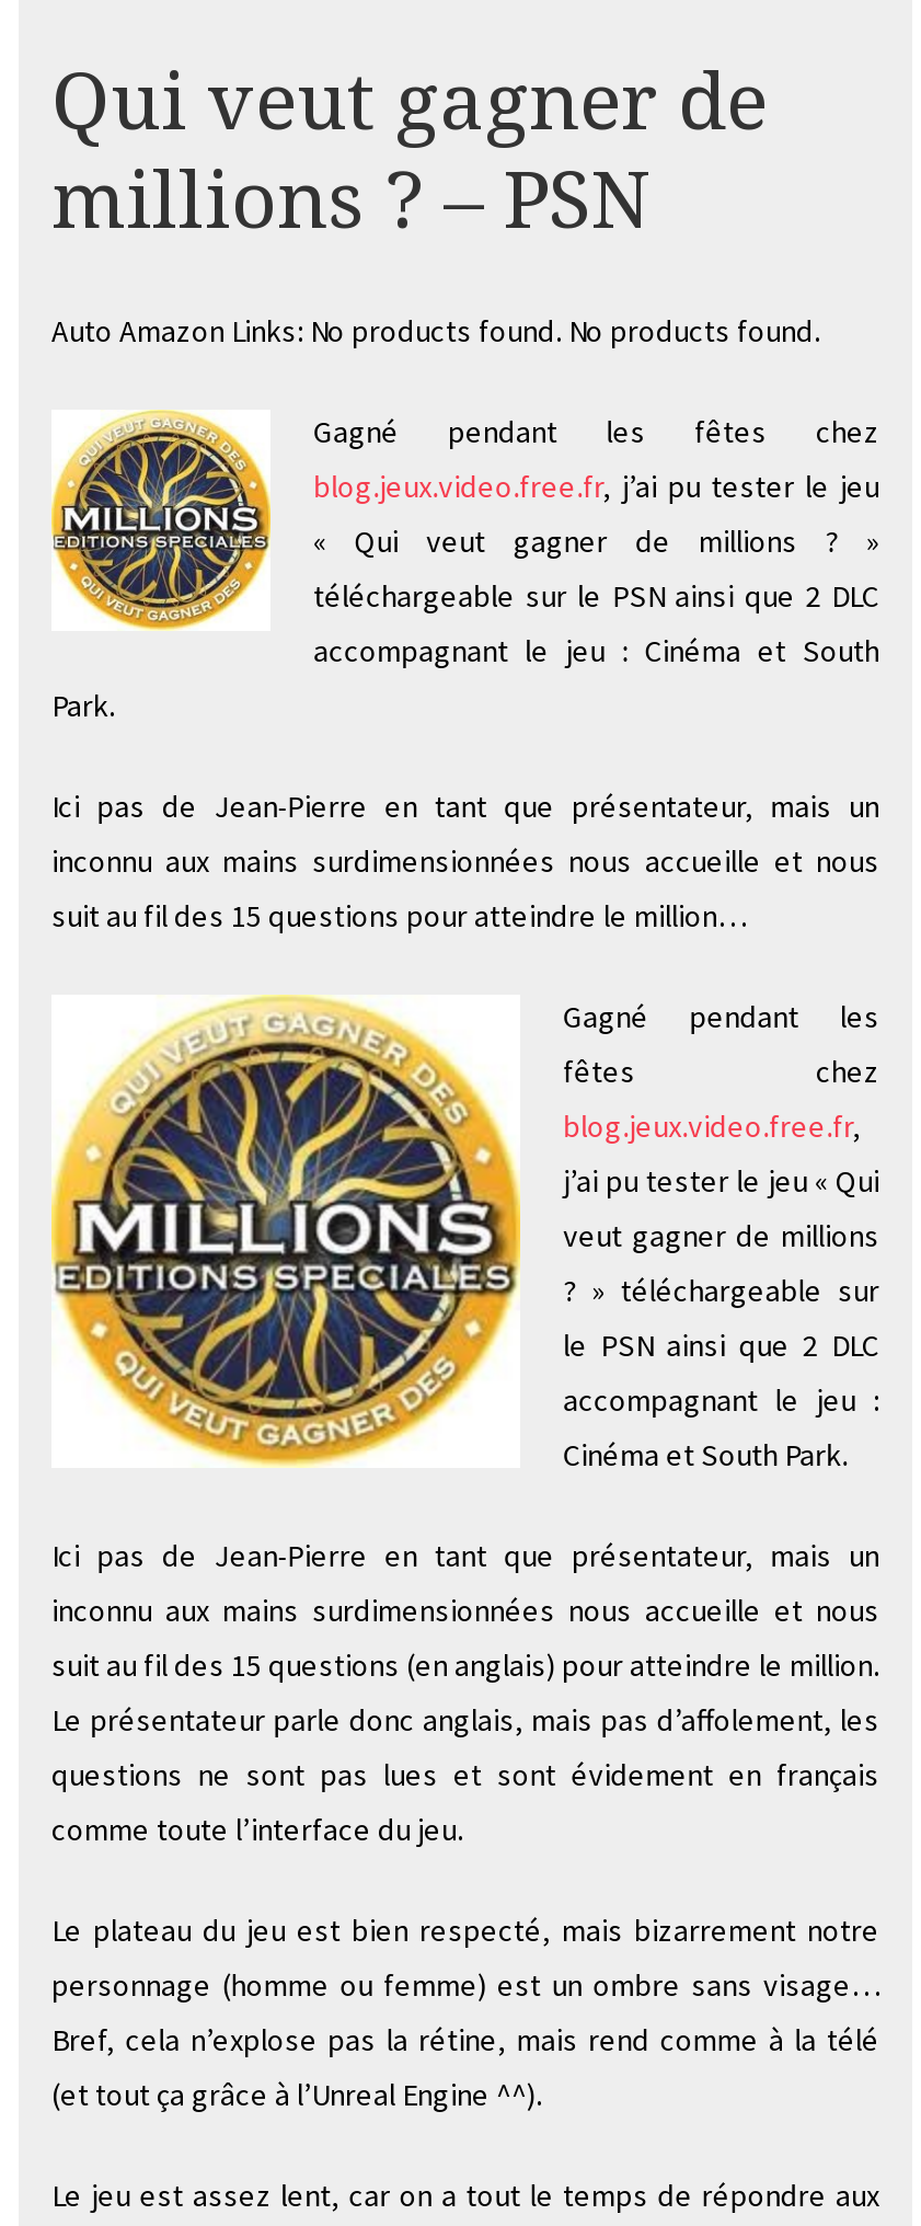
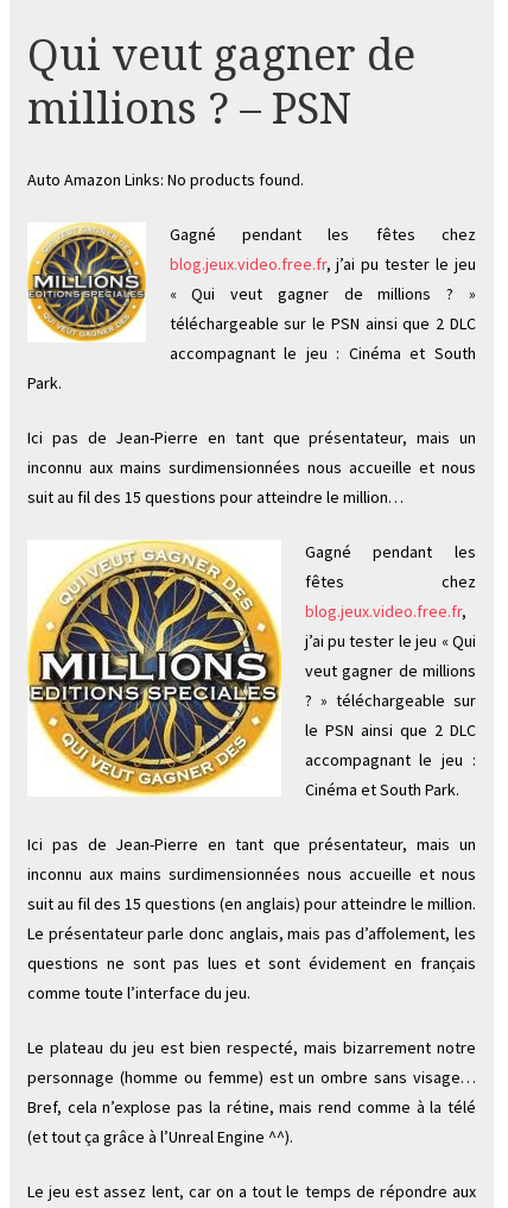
- Auto Amazon Links: No products found. No products found.
+ Auto Amazon Links: No products found.
